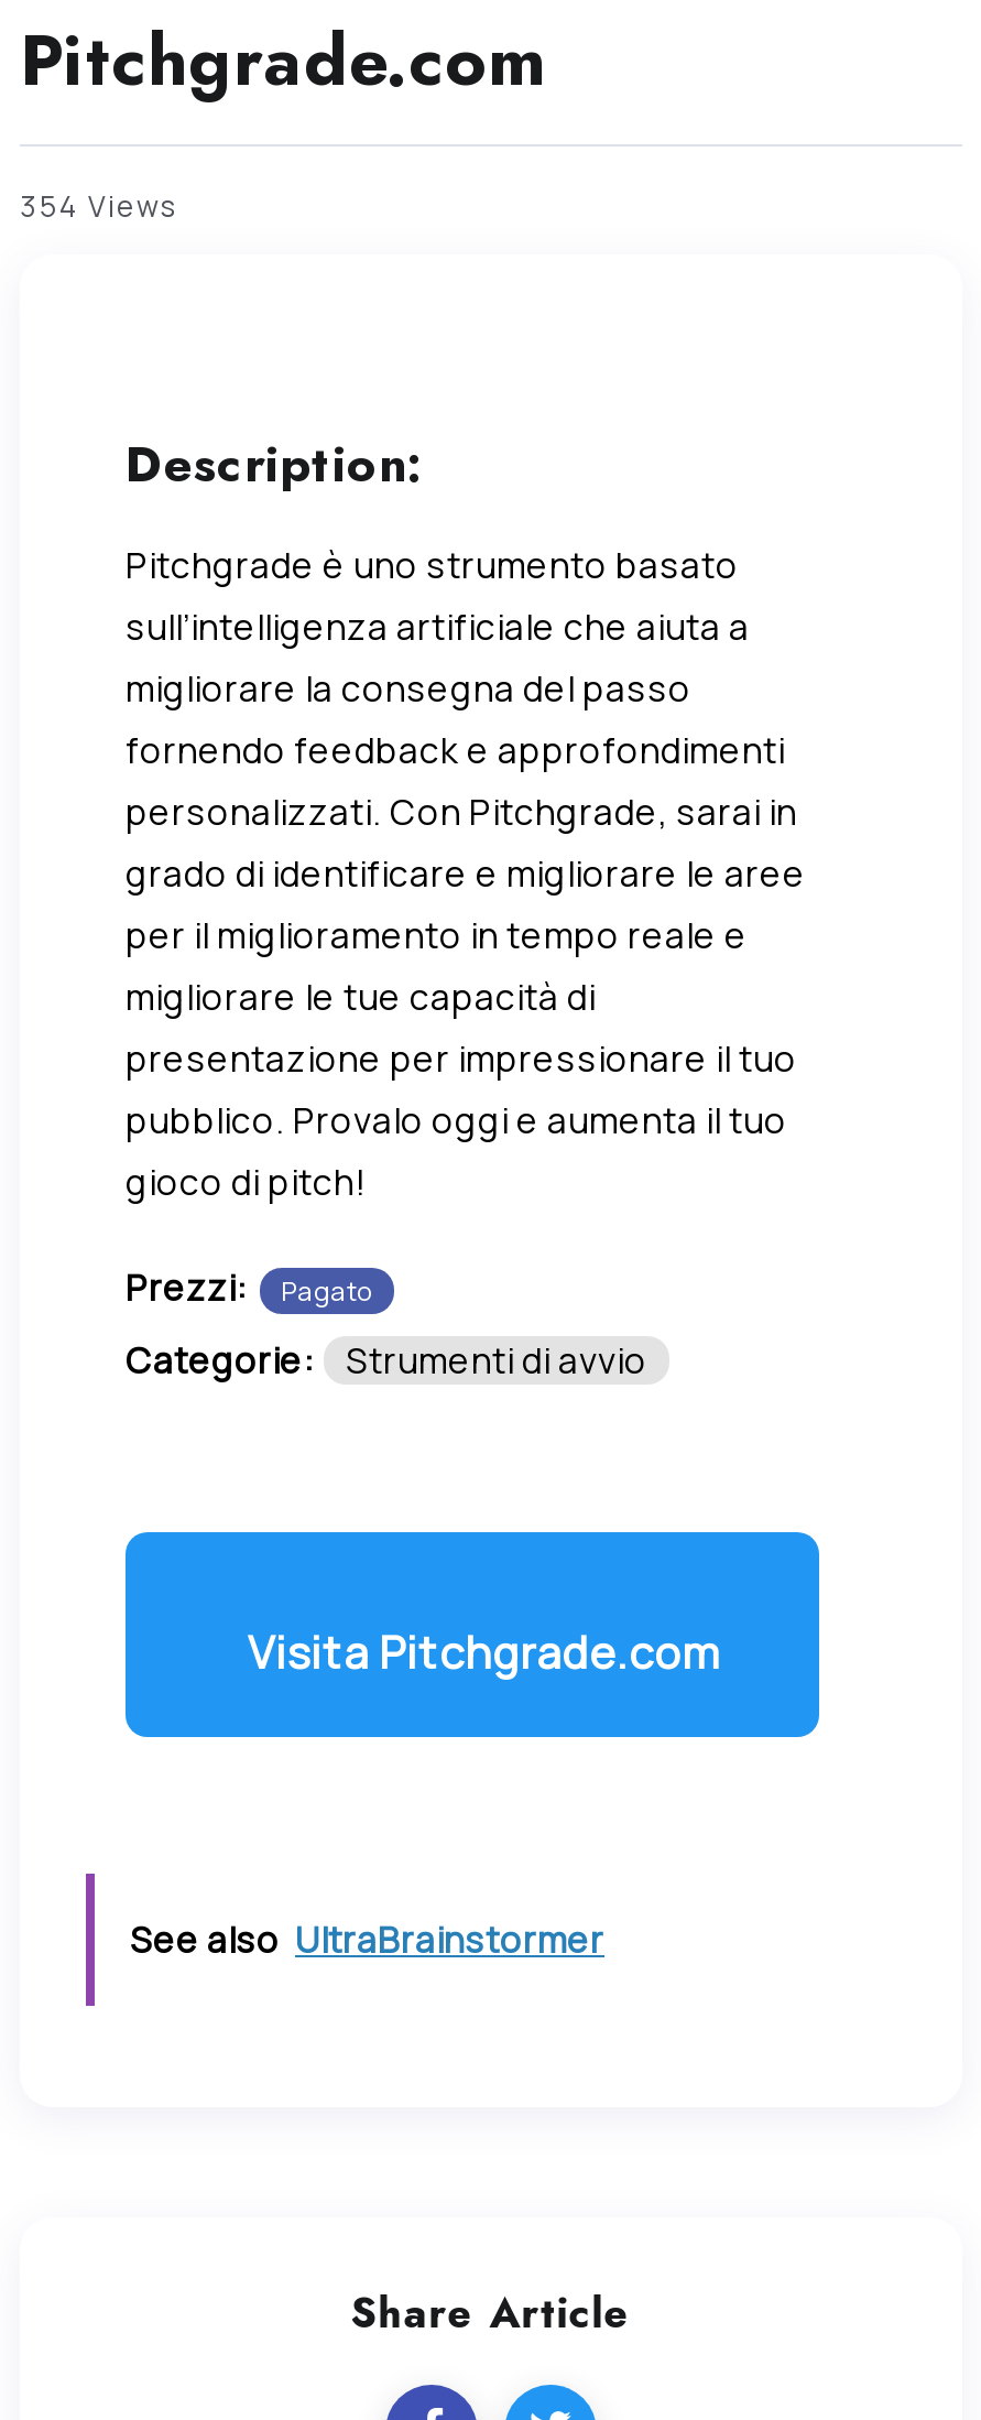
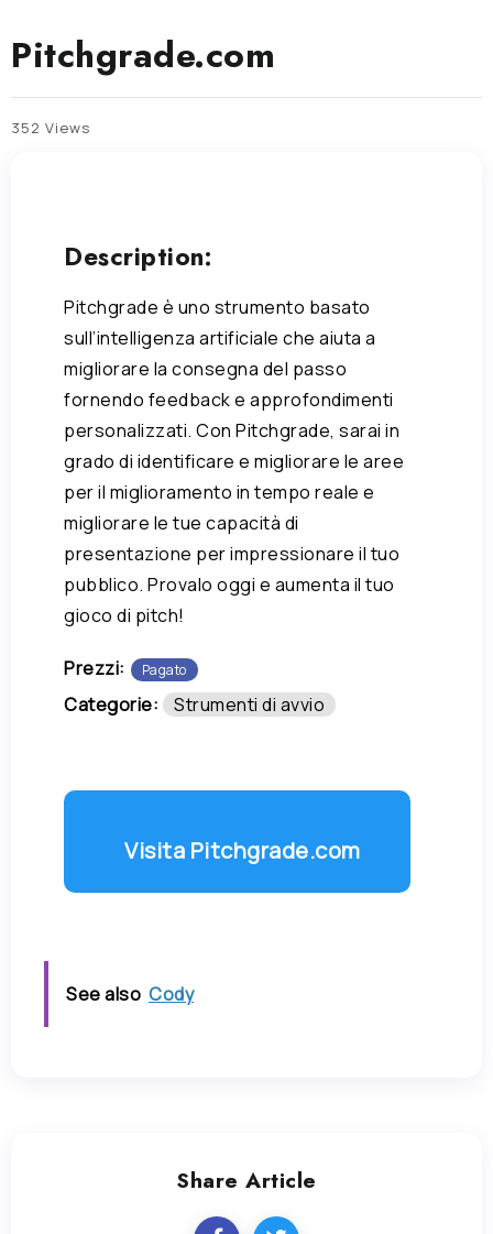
- 354 Views
+ 352 Views

- See also UltraBrainstormer
+ See also Cody
